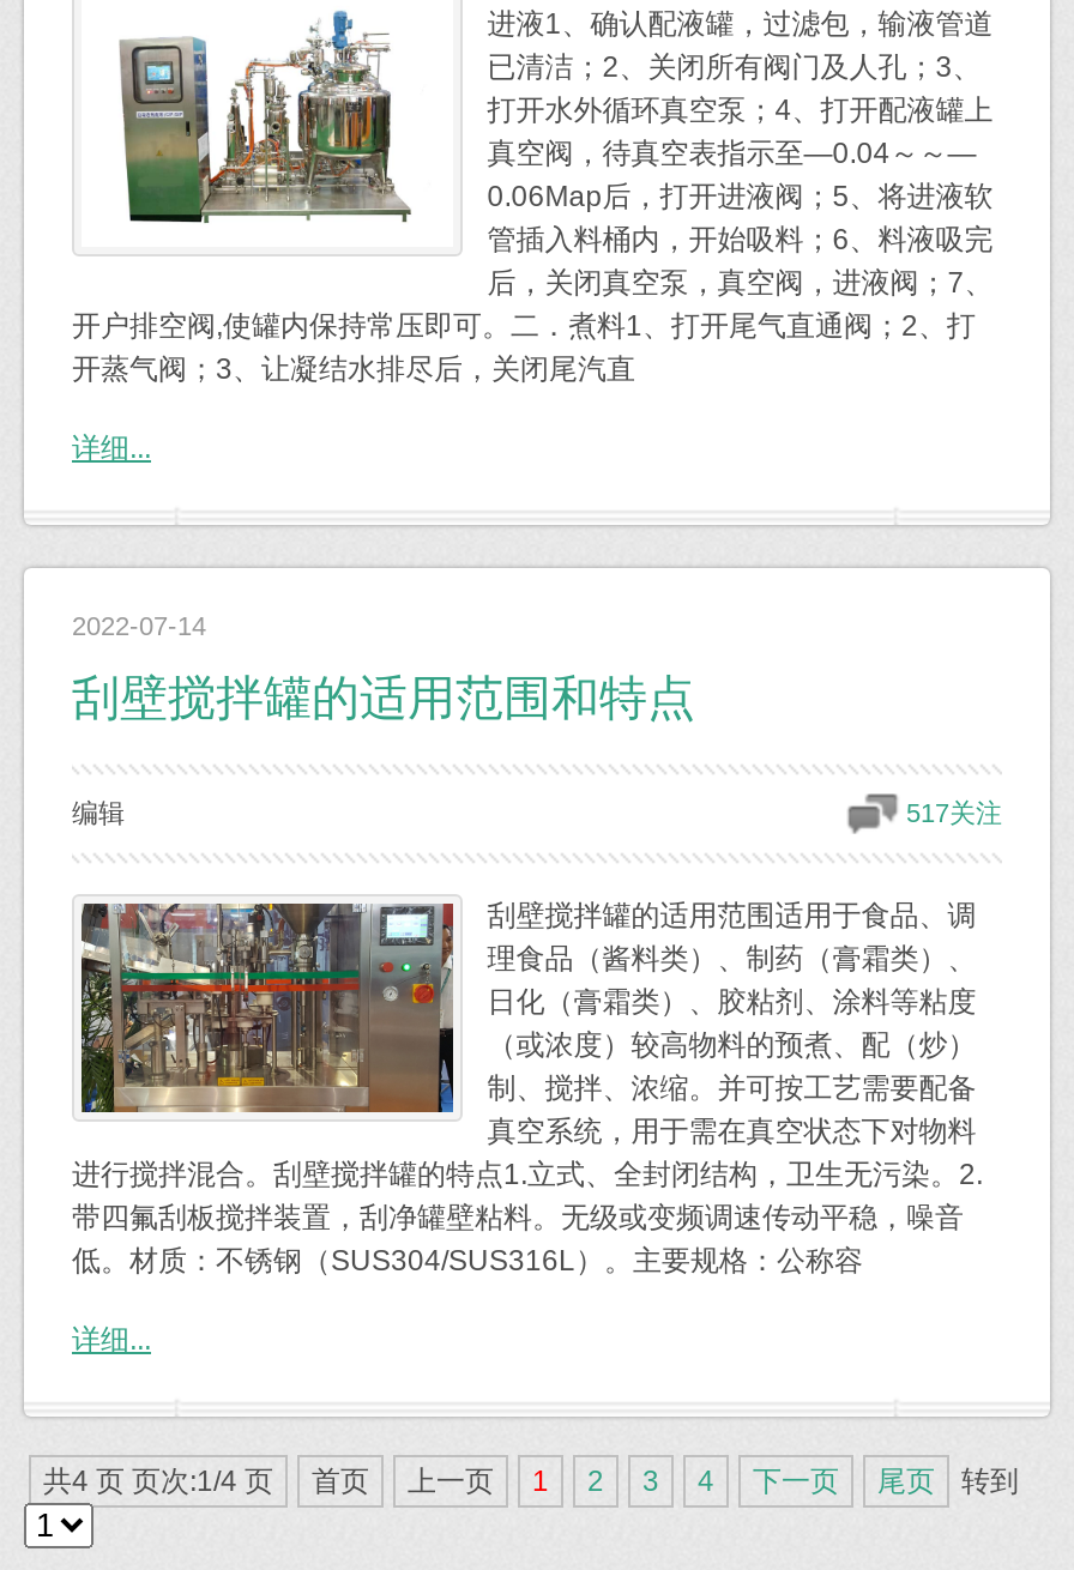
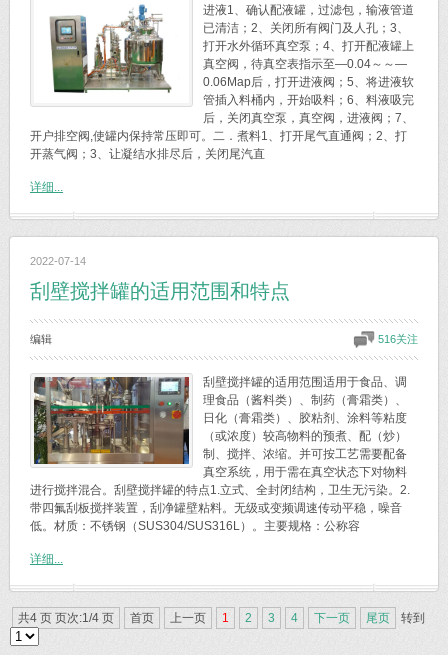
- 517关注
+ 516关注
